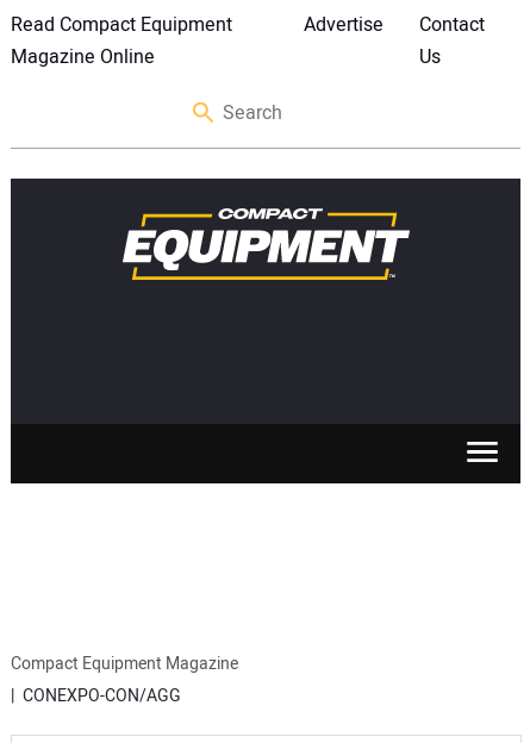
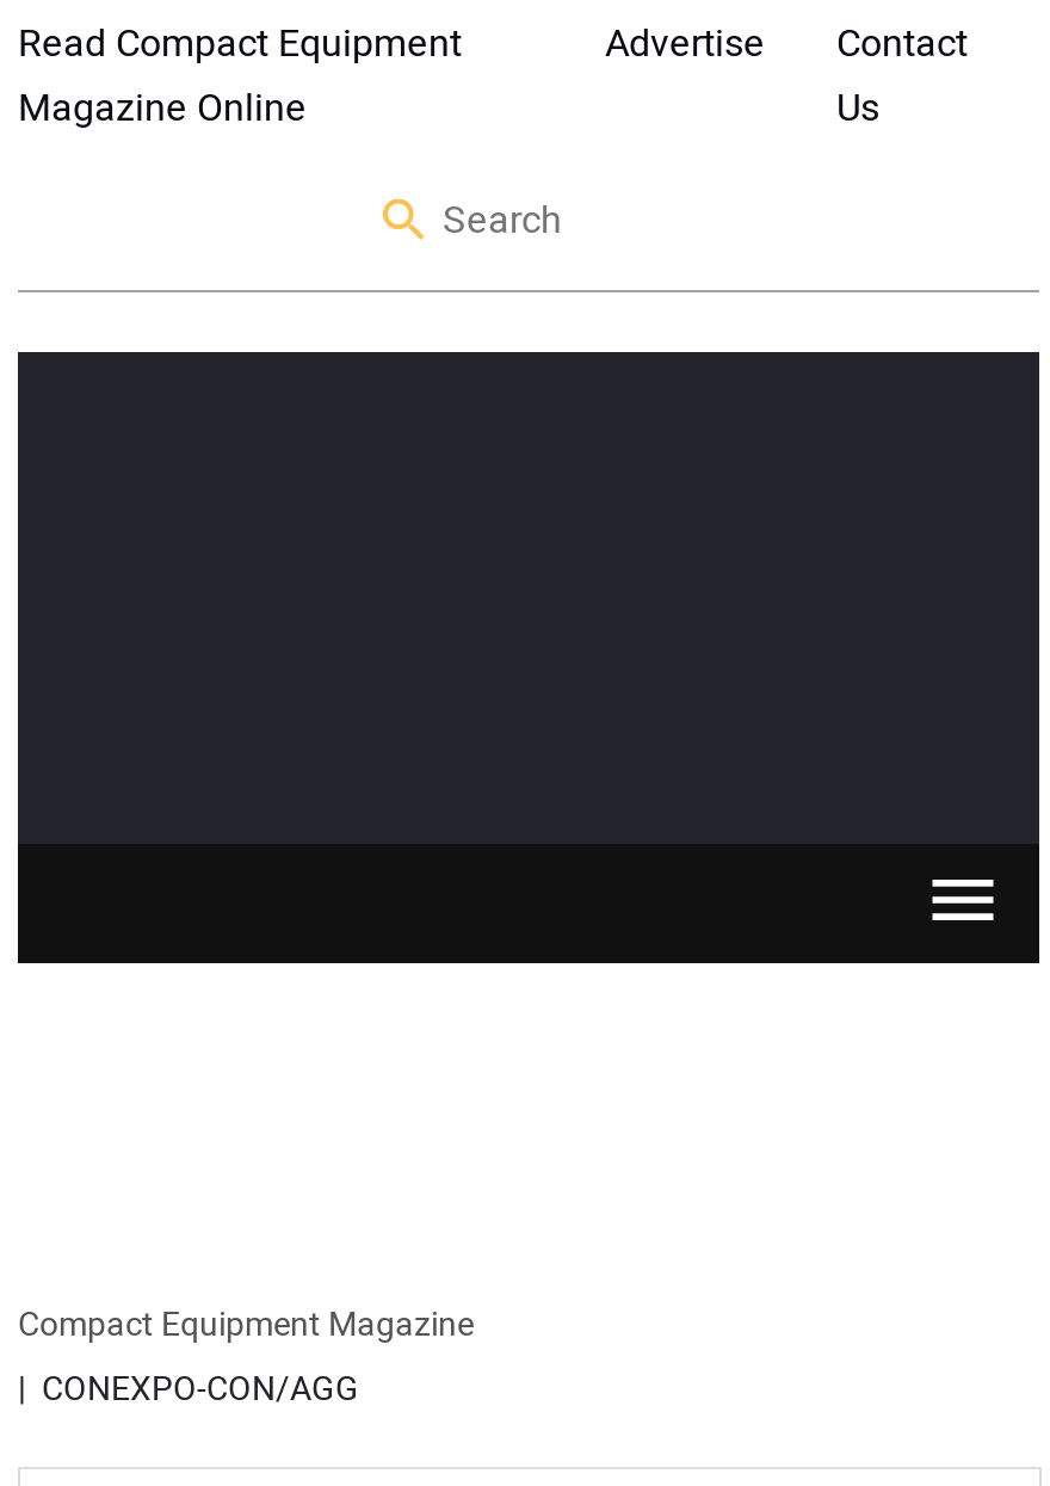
- [image]
